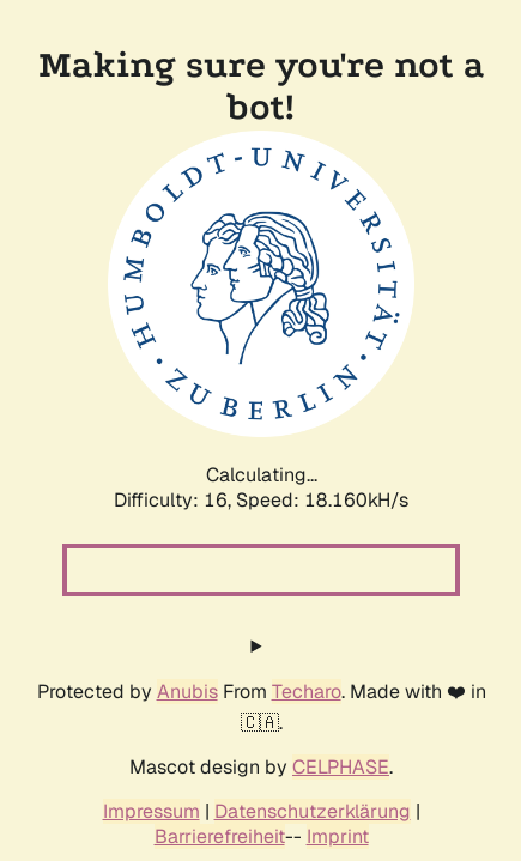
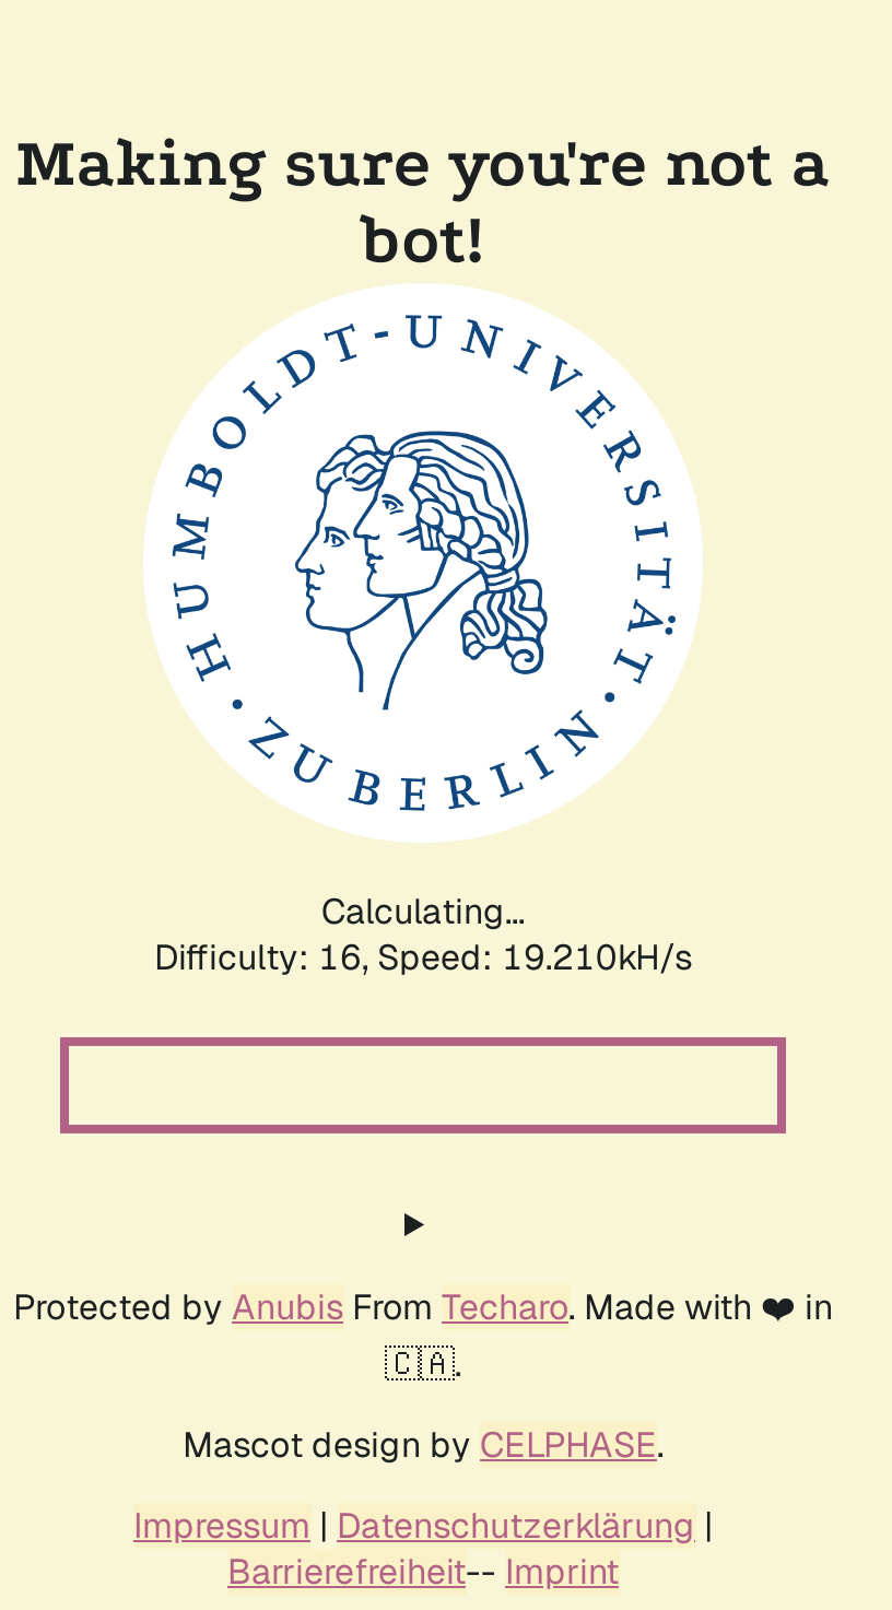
- Difficulty: 16, Speed: 18.160kH/s
+ Difficulty: 16, Speed: 19.210kH/s
